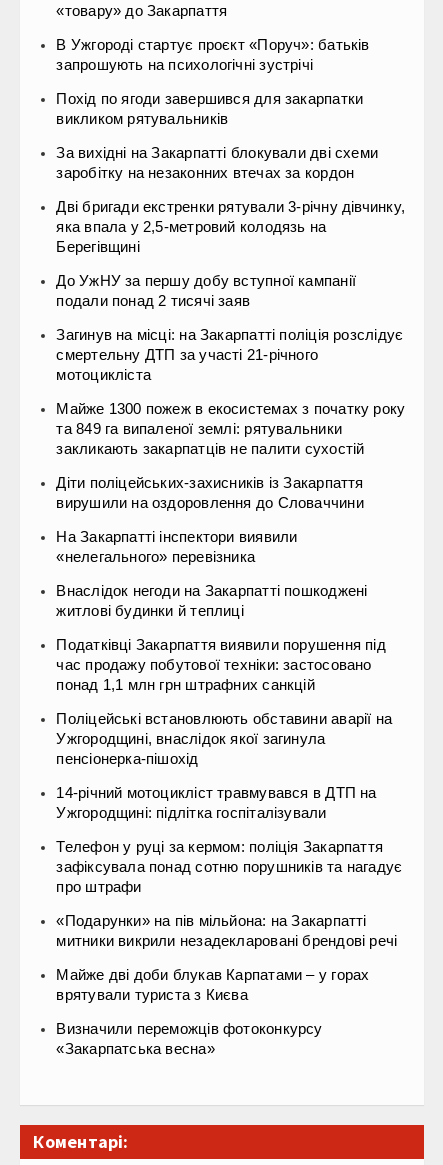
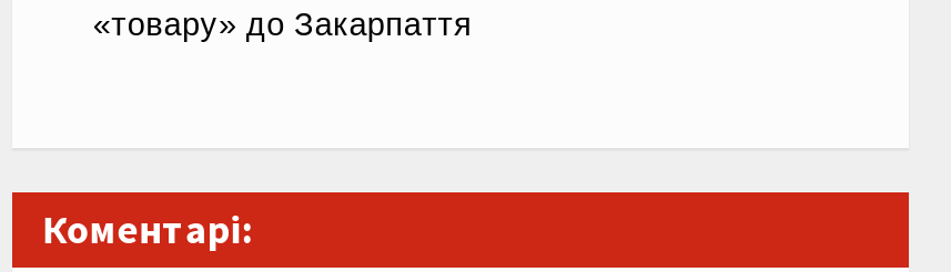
- В Ужгороді стартує проєкт «Поруч»: батьків
- запрошують на психологічні зустрічі
- Похід по ягоди завершився для закарпатки
- викликом рятувальників
- За вихідні на Закарпатті блокували дві схеми
- заробітку на незаконних втечах за кордон
- Дві бригади екстренки рятували 3-річну дівчинку,
- яка впала у 2,5-метровий колодязь на
- Берегівщині
- До УжНУ за першу добу вступної кампанії
- подали понад 2 тисячі заяв
- Загинув на місці: на Закарпатті поліція розслідує
- смертельну ДТП за участі 21-річного
- мотоцикліста
- Майже 1300 пожеж в екосистемах з початку року
- та 849 га випаленої землі: рятувальники
- закликають закарпатців не палити сухостій
- Діти поліцейських-захисників із Закарпаття
- вирушили на оздоровлення до Словаччини
- На Закарпатті інспектори виявили
- «нелегального» перевізника
- Внаслідок негоди на Закарпатті пошкоджені
- житлові будинки й теплиці
- Податківці Закарпаття виявили порушення під
- час продажу побутової техніки: застосовано
- понад 1,1 млн грн штрафних санкцій
- Поліцейські встановлюють обставини аварії на
- Ужгородщині, внаслідок якої загинула
- пенсіонерка-пішохід
- 14-річний мотоцикліст травмувався в ДТП на
- Ужгородщині: підлітка госпіталізували
- Телефон у руці за кермом: поліція Закарпаття
- зафіксувала понад сотню порушників та нагадує
- про штрафи
- «Подарунки» на пів мільйона: на Закарпатті
- митники викрили незадекларовані брендові речі
- Майже дві доби блукав Карпатами – у горах
- врятували туриста з Києва
- Визначили переможців фотоконкурсу
- «Закарпатська весна»
